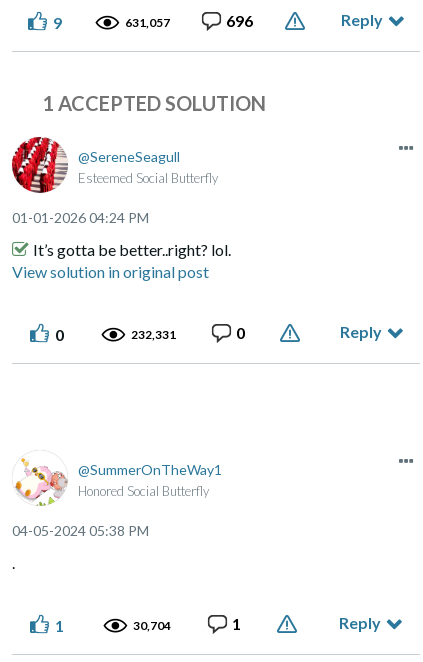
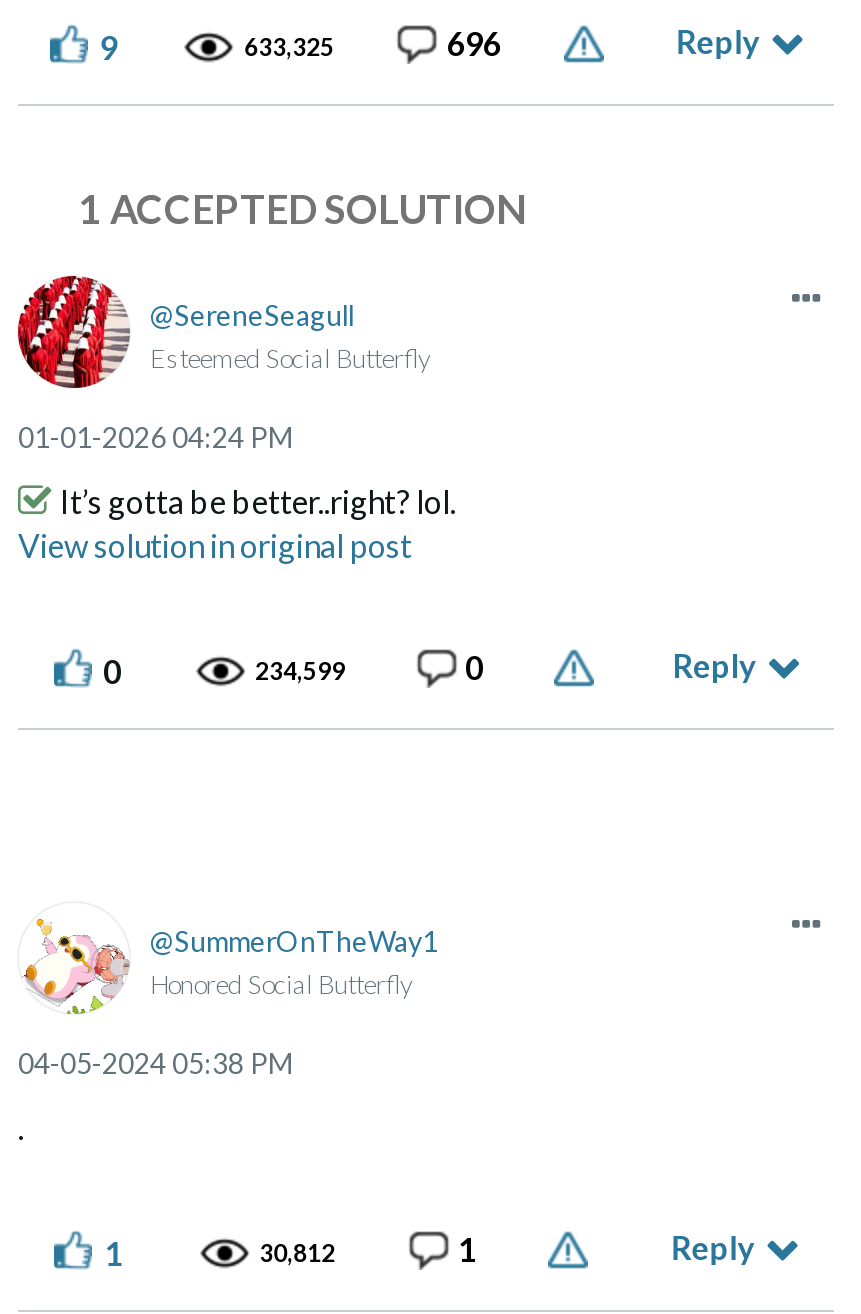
- 631,057
+ 633,325

- 232,331
+ 234,599

- 30,704
+ 30,812
